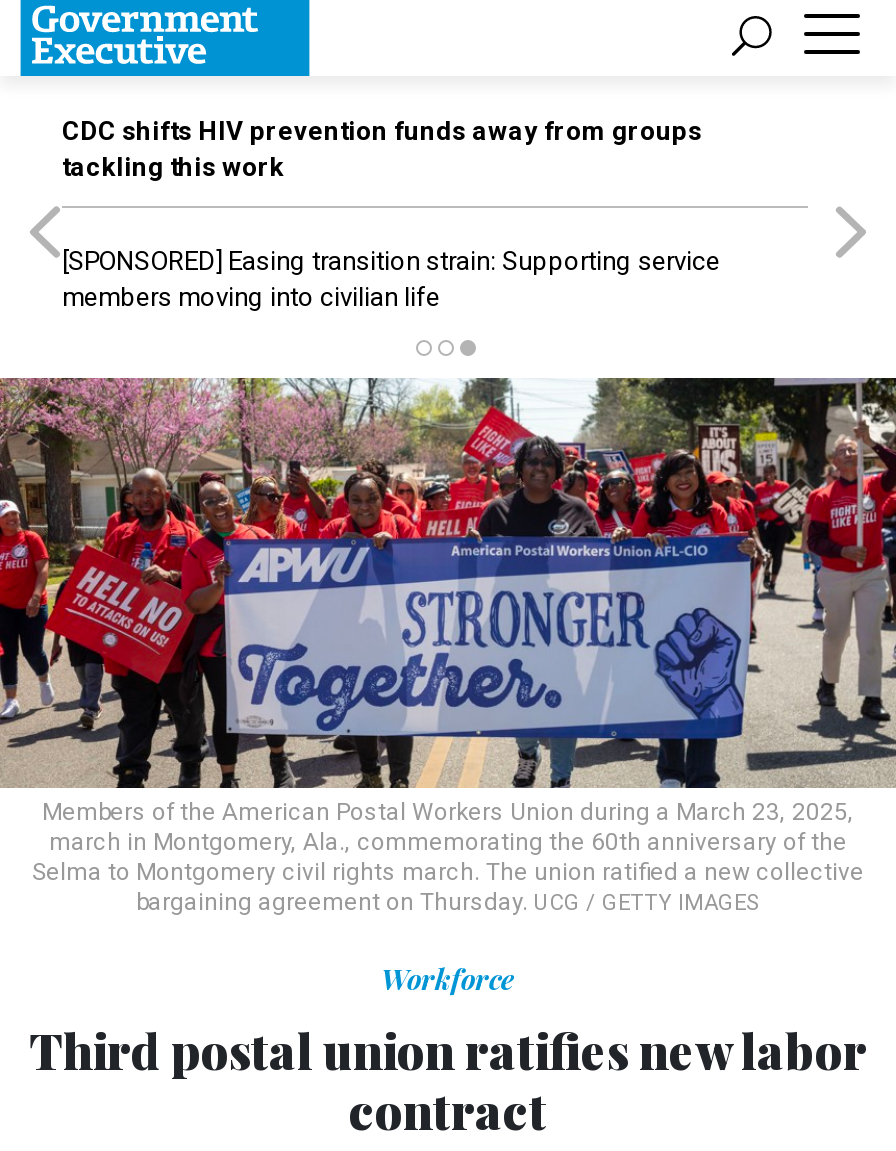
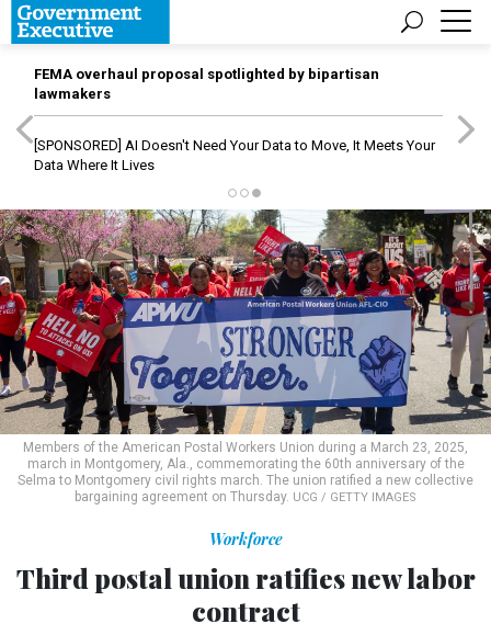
- CDC shifts HIV prevention funds away from groups
- tackling this work
+ FEMA overhaul proposal spotlighted by bipartisan
+ lawmakers

- [SPONSORED] Easing transition strain: Supporting service
- members moving into civilian life
+ [SPONSORED] AI Doesn't Need Your Data to Move, It Meets Your
+ Data Where It Lives
